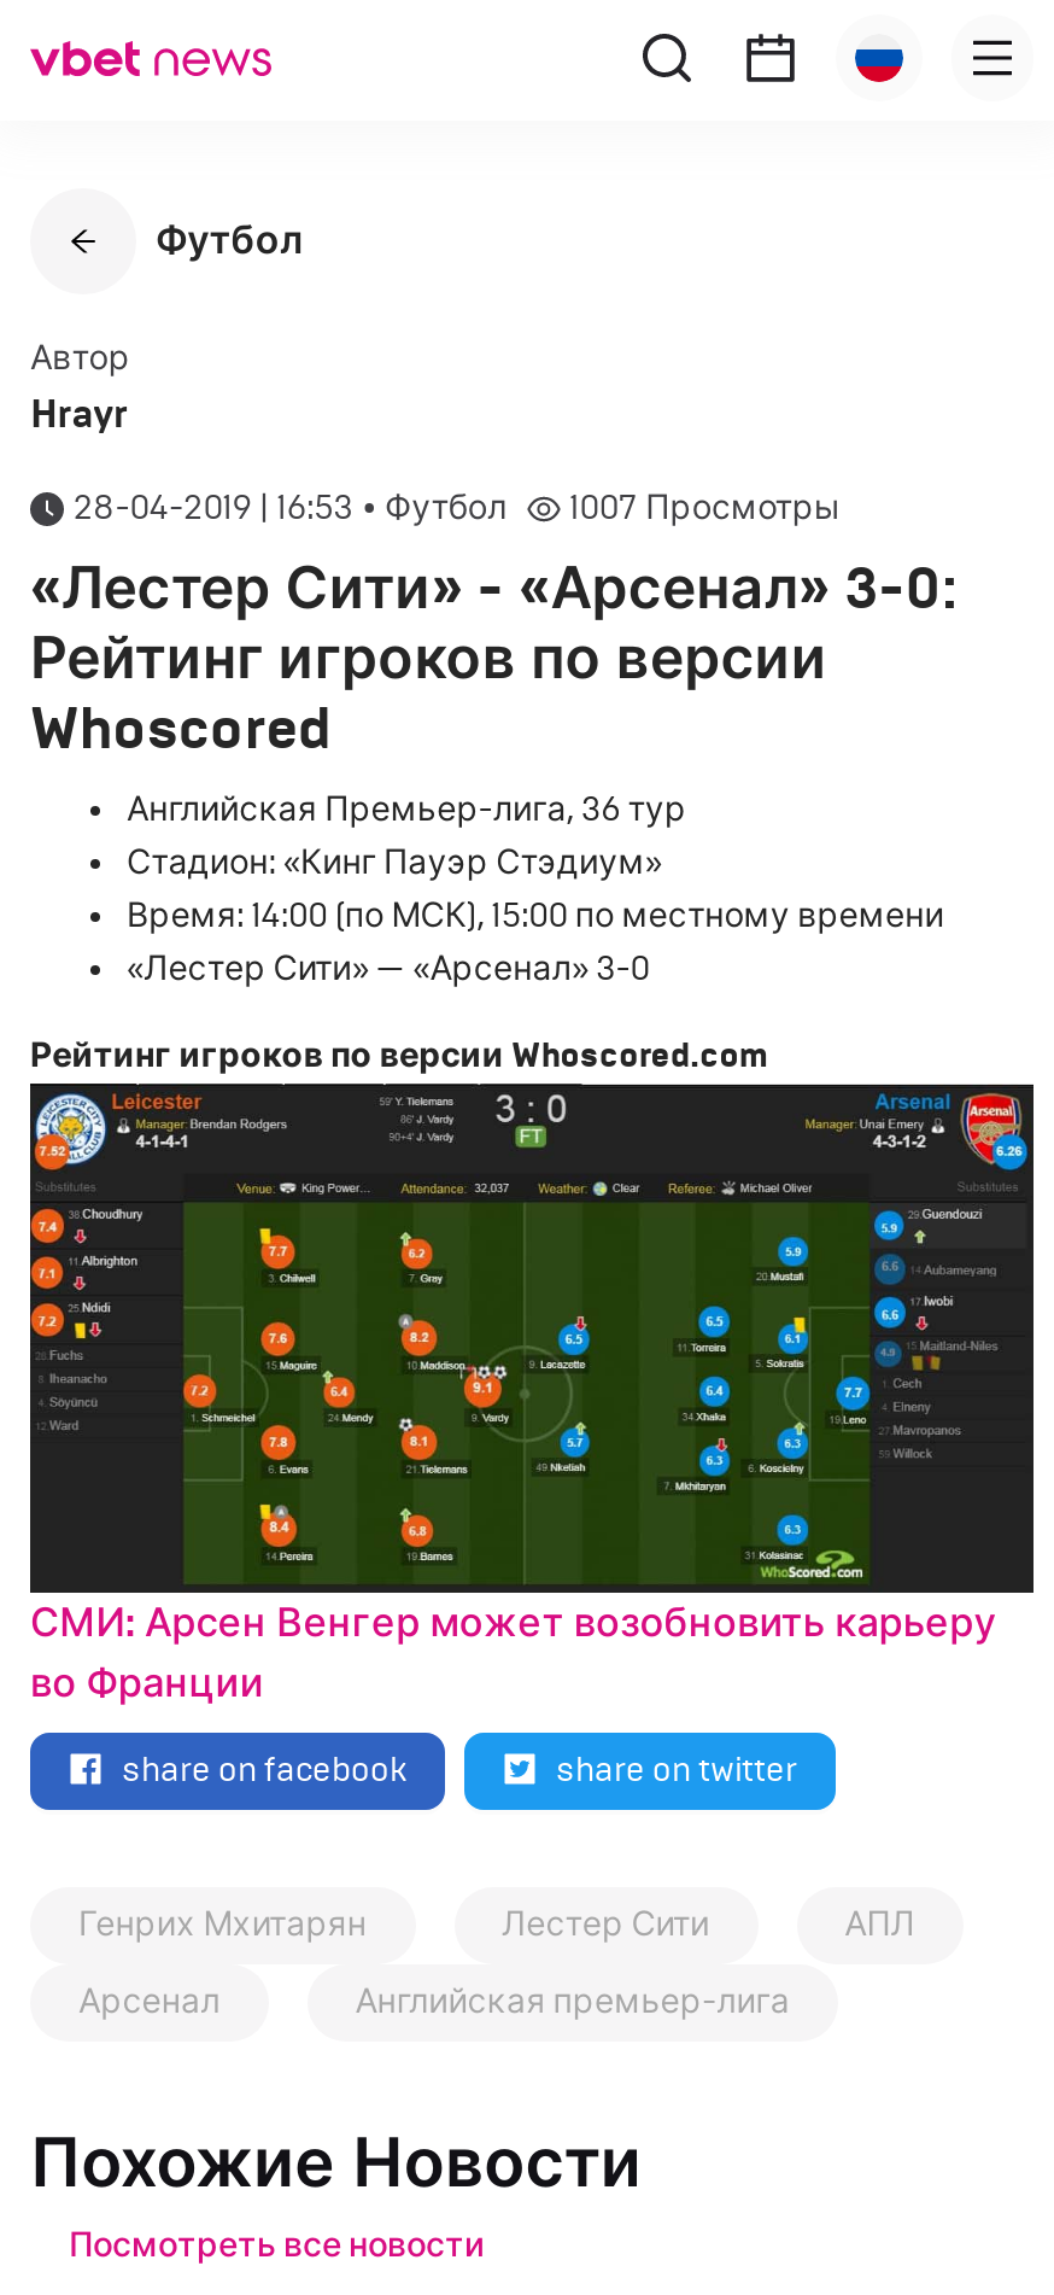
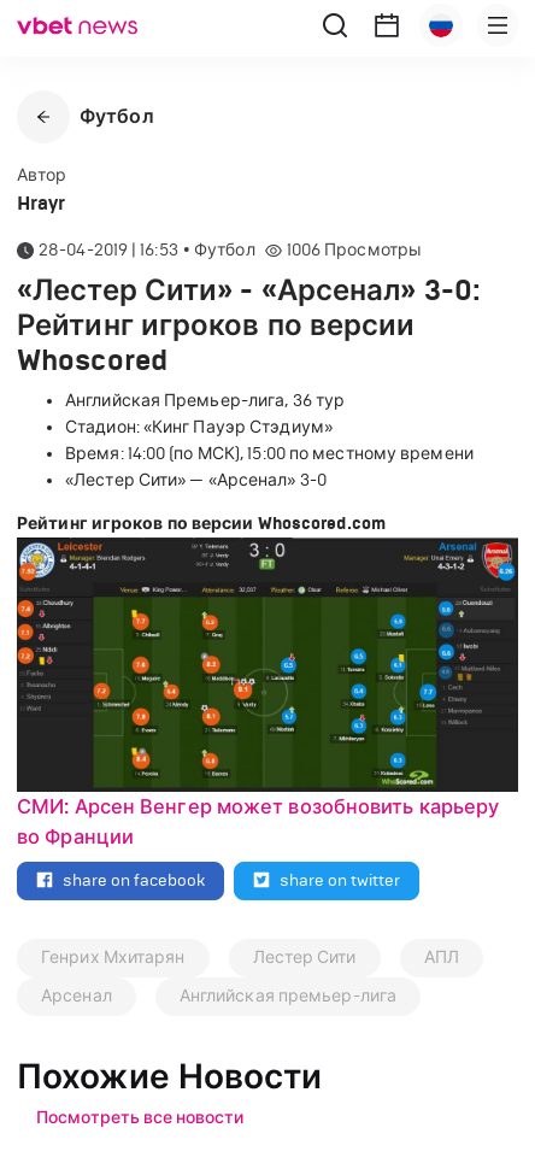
- 1007 Просмотры
+ 1006 Просмотры
